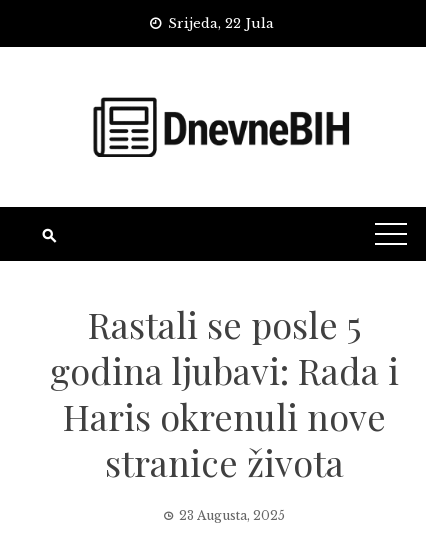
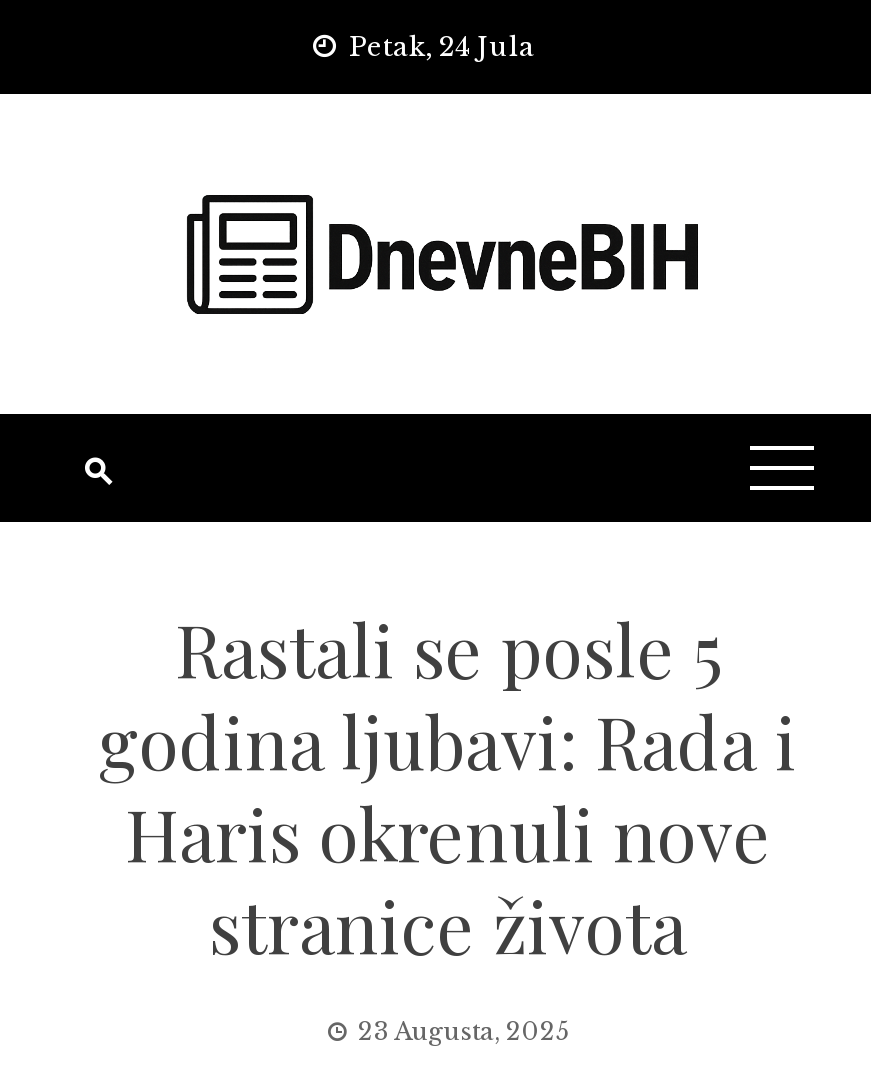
- Srijeda, 22 Jula
+ Petak, 24 Jula
